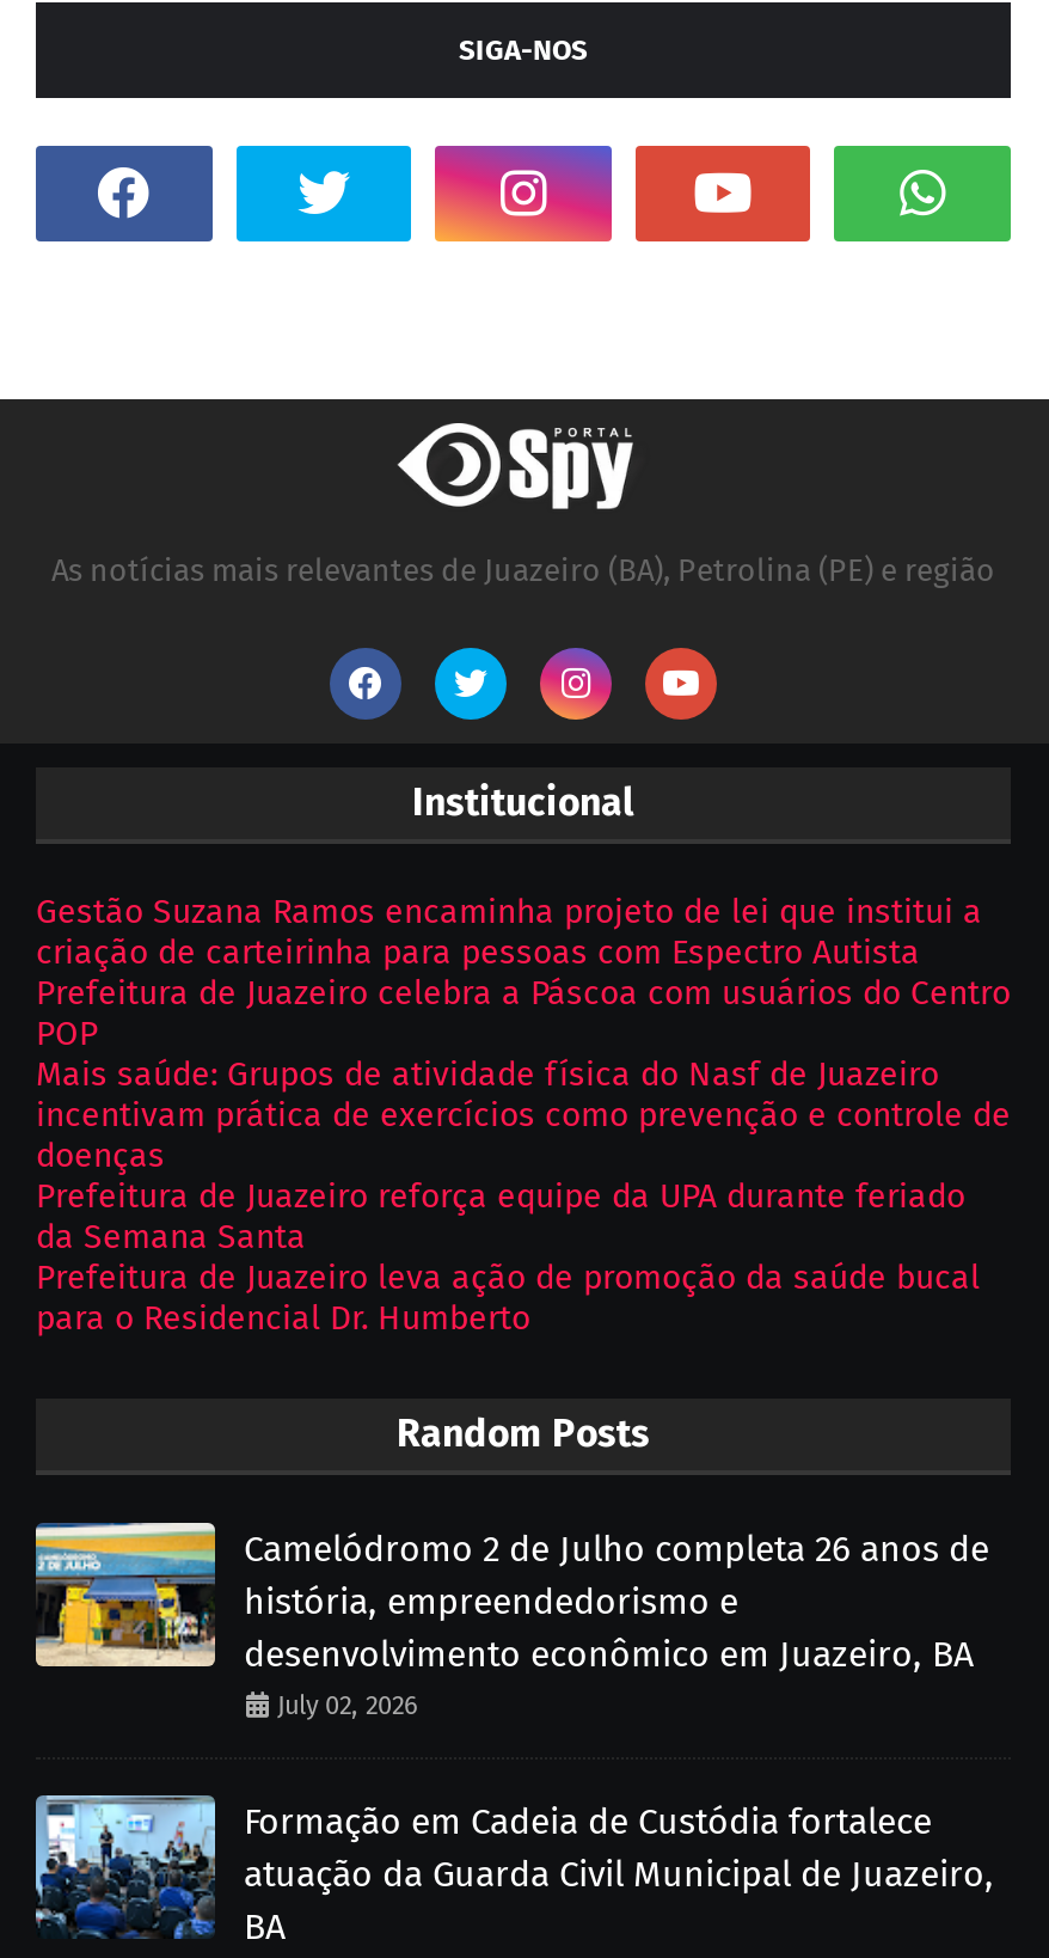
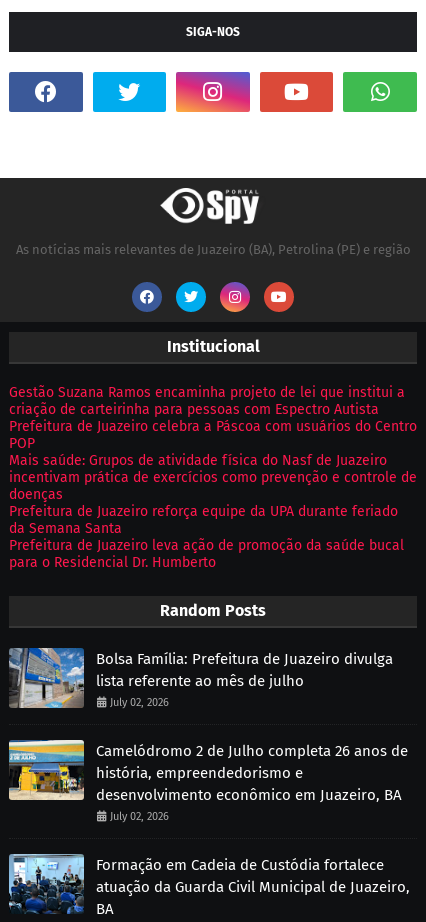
+ [image]
+ Bolsa Família: Prefeitura de Juazeiro divulga
+ lista referente ao mês de julho
+ July 02, 2026
